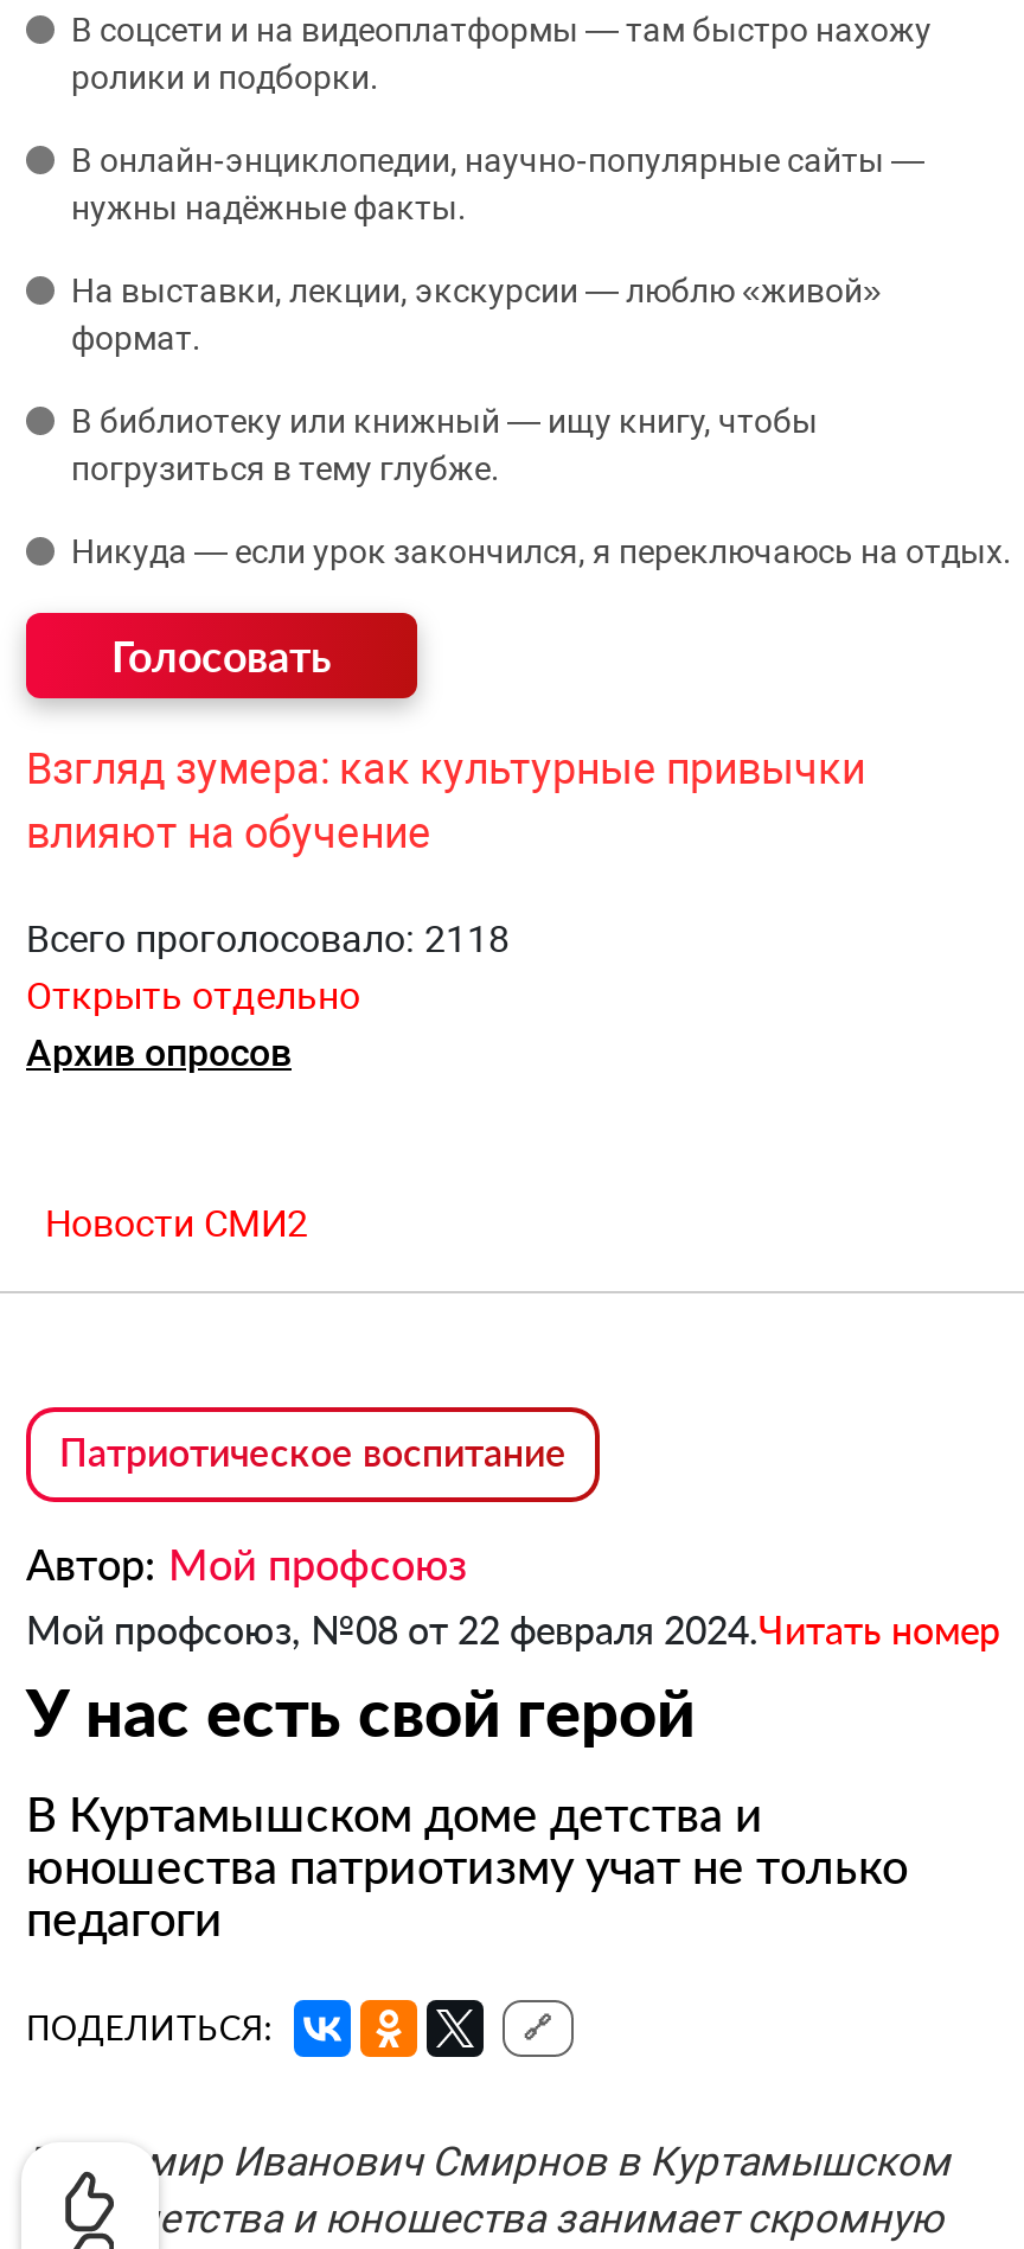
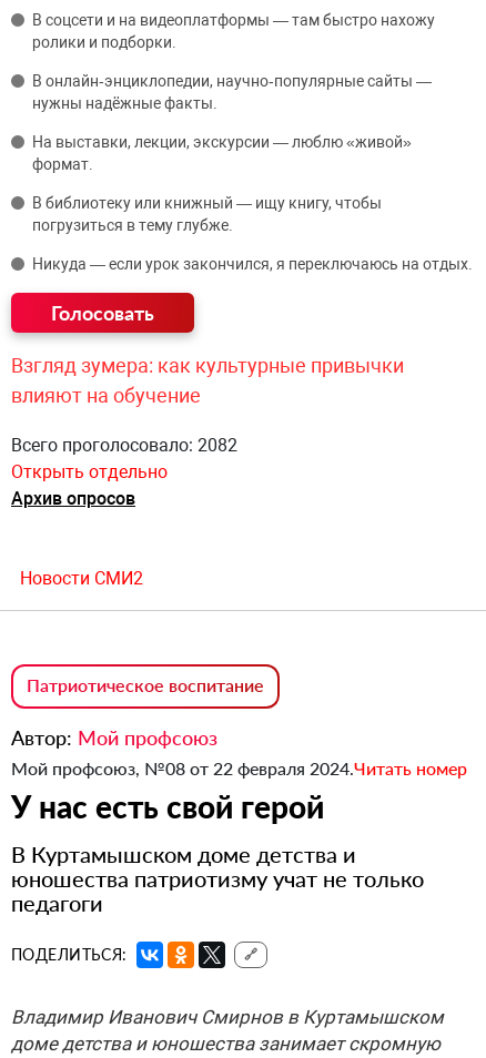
- Всего проголосовало: 2118
+ Всего проголосовало: 2082
